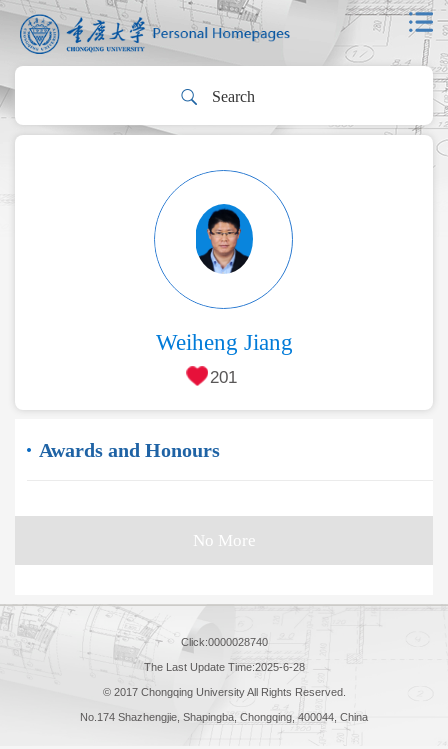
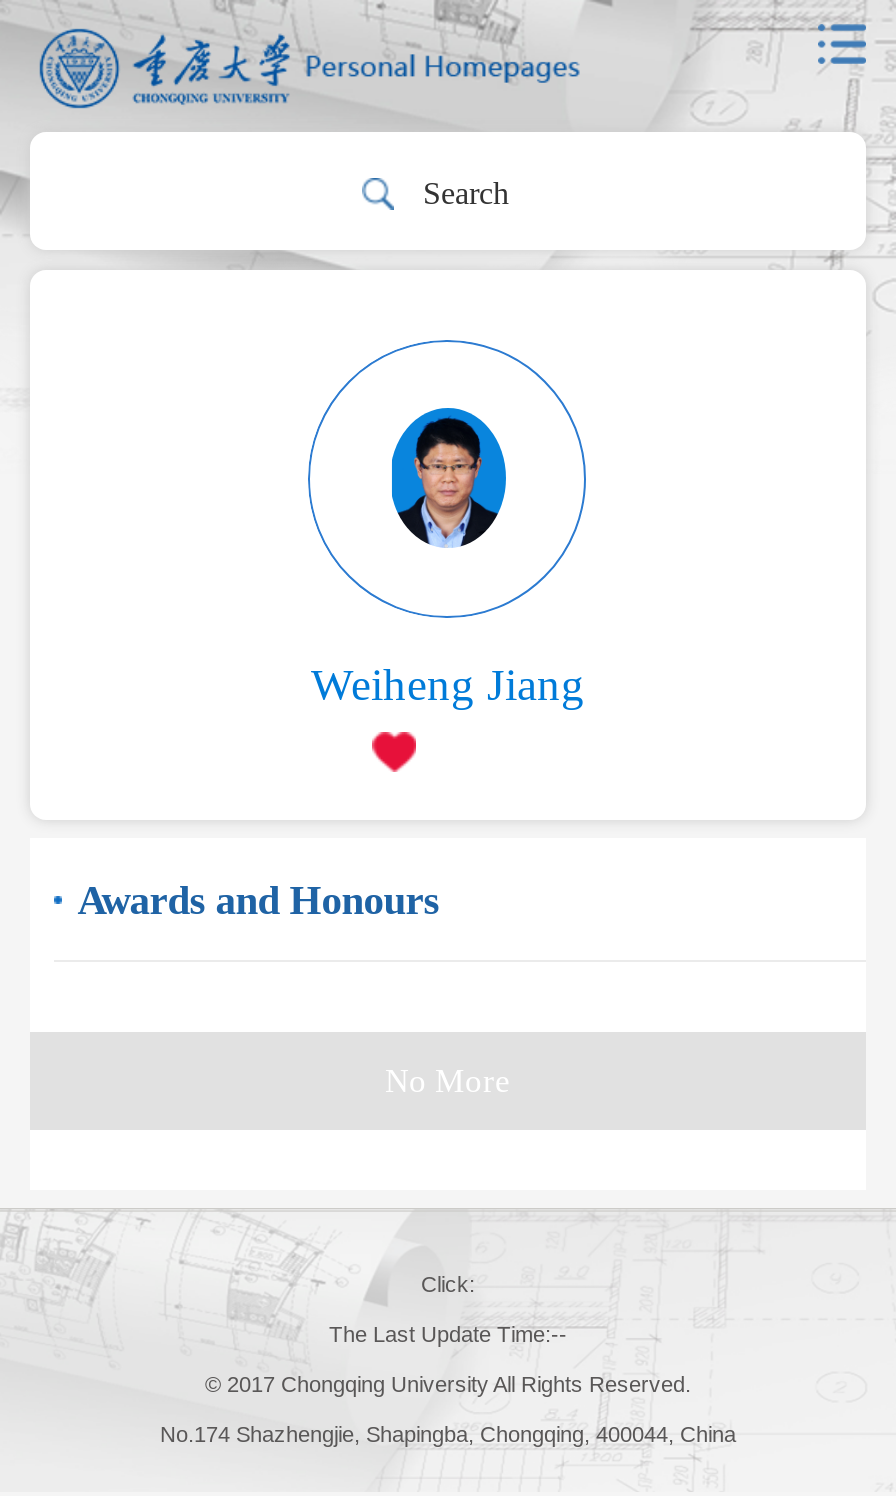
- 201

- Click:0000028740
+ Click:

- The Last Update Time:2025-6-28
+ The Last Update Time:--
